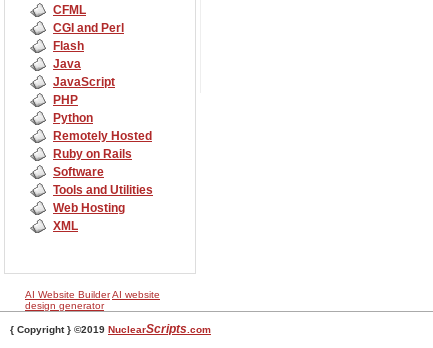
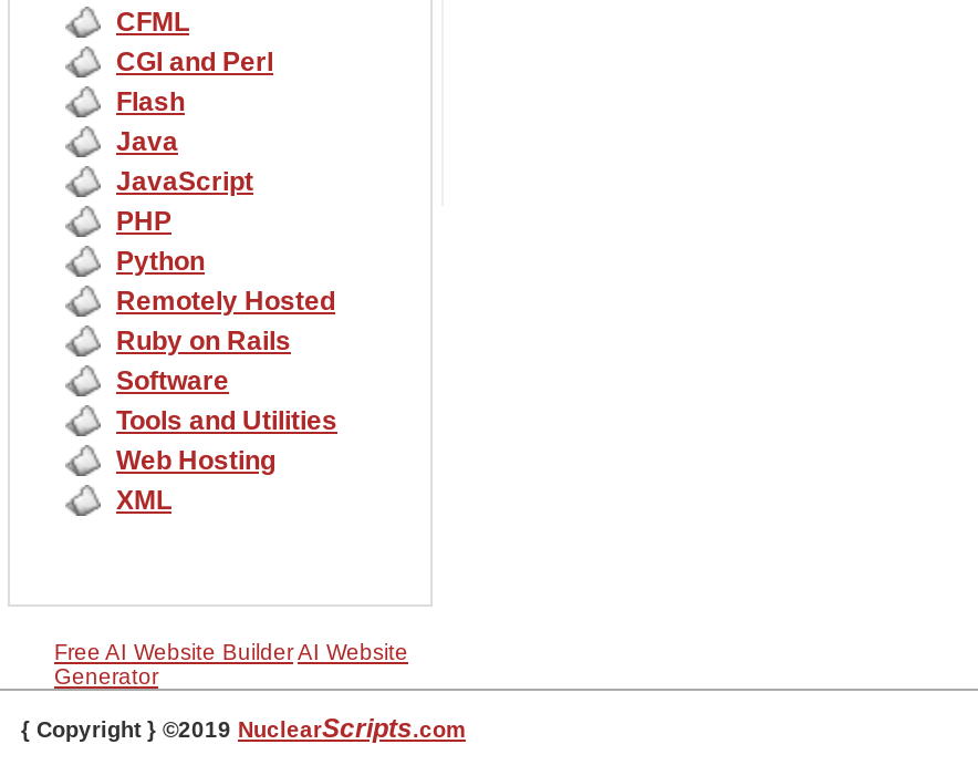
- AI Website Builder AI website
- design generator
+ Free AI Website Builder AI Website
+ Generator
